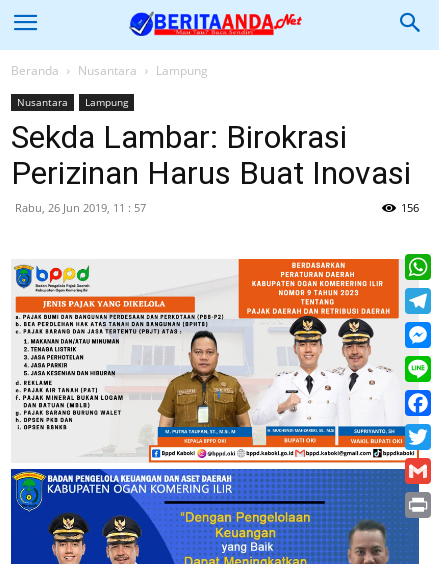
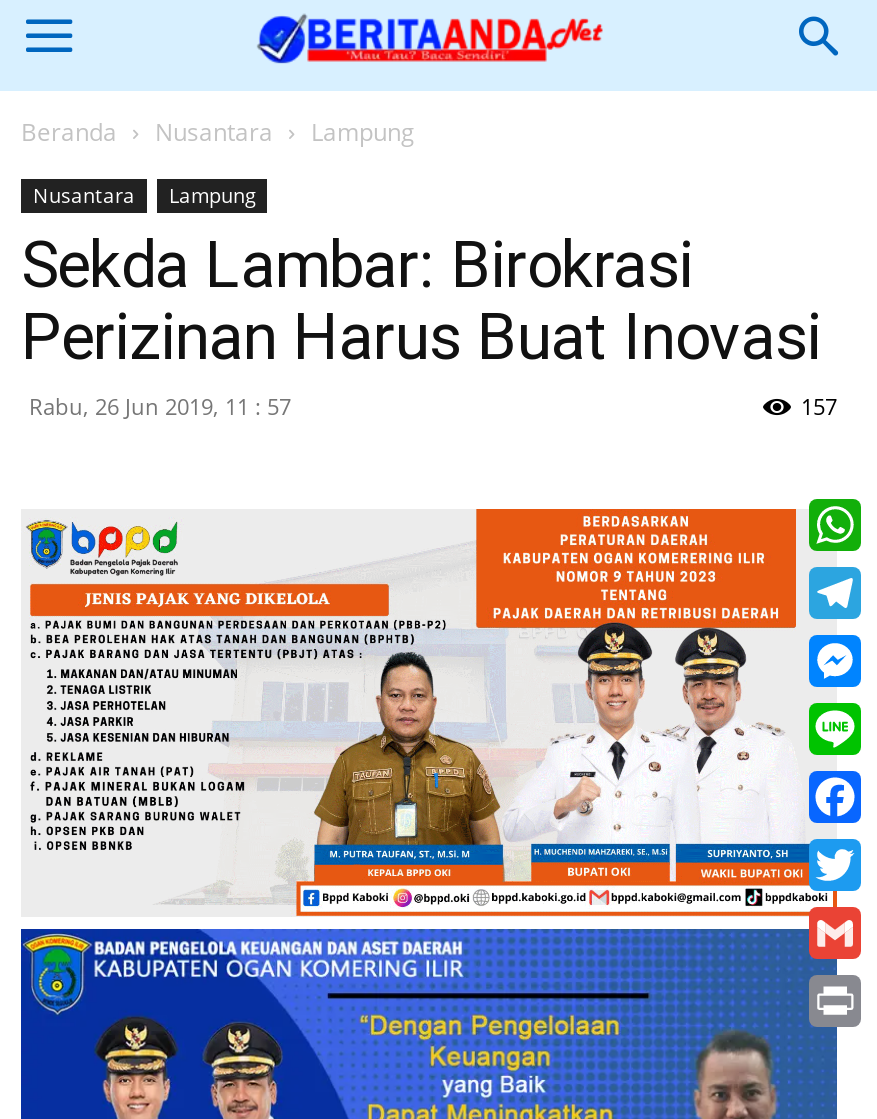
- 156
+ 157
